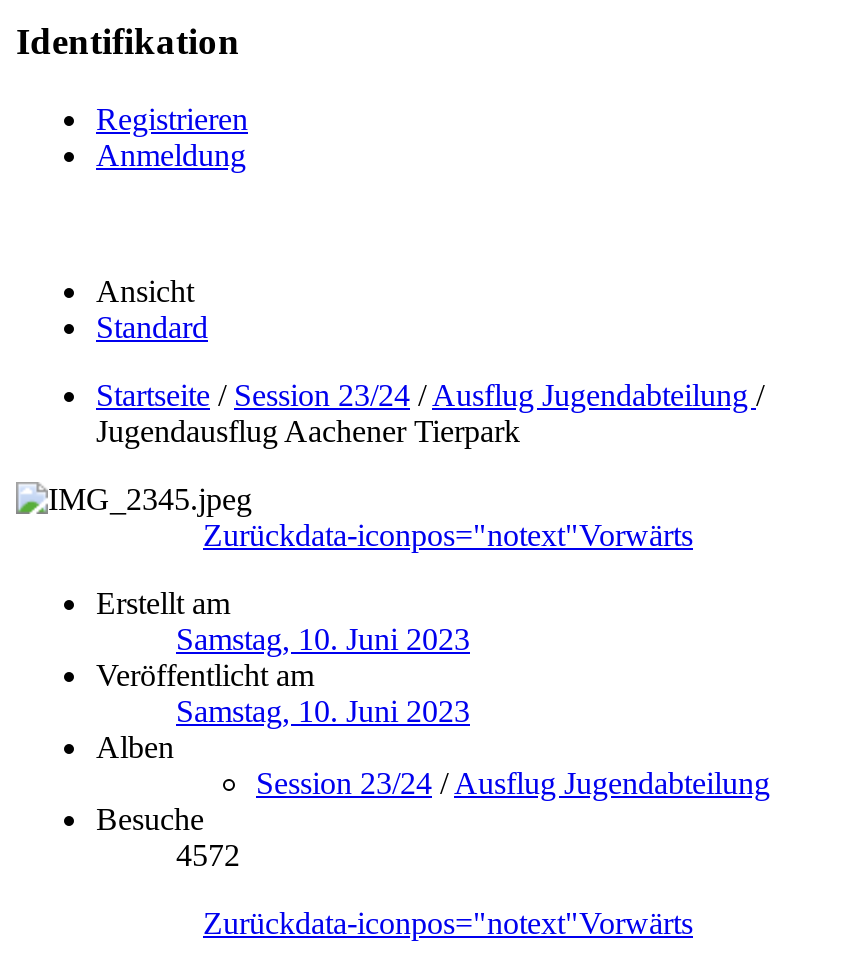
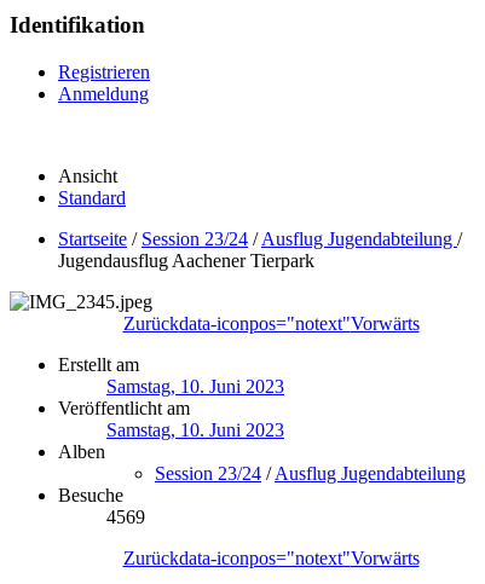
- 4572
+ 4569
